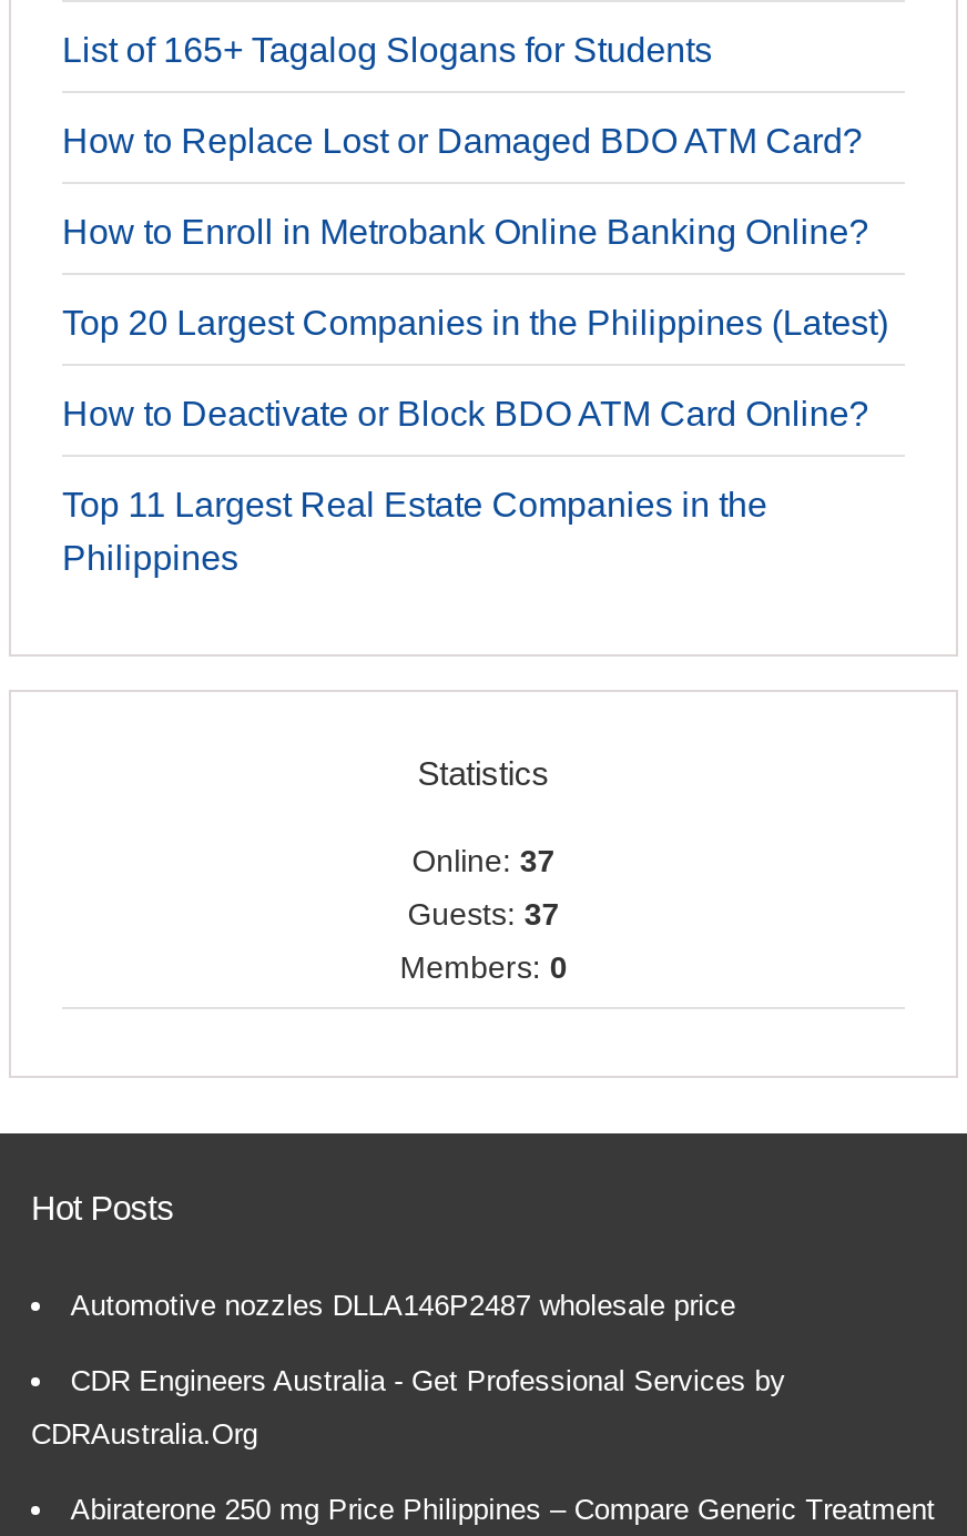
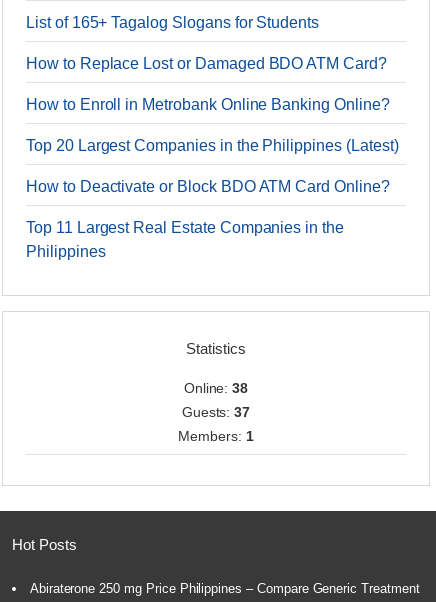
- Online: 37
+ Online: 38

- Members: 0
+ Members: 1

- Automotive nozzles DLLA146P2487 wholesale price
- CDR Engineers Australia - Get Professional Services by
- CDRAustralia.Org
